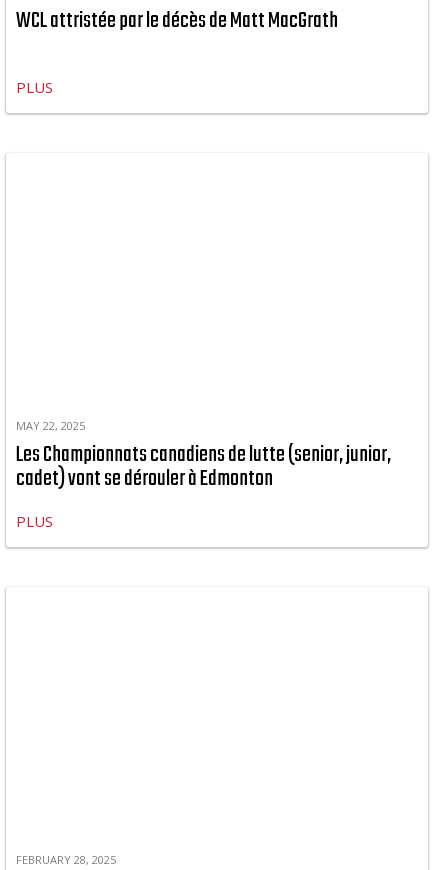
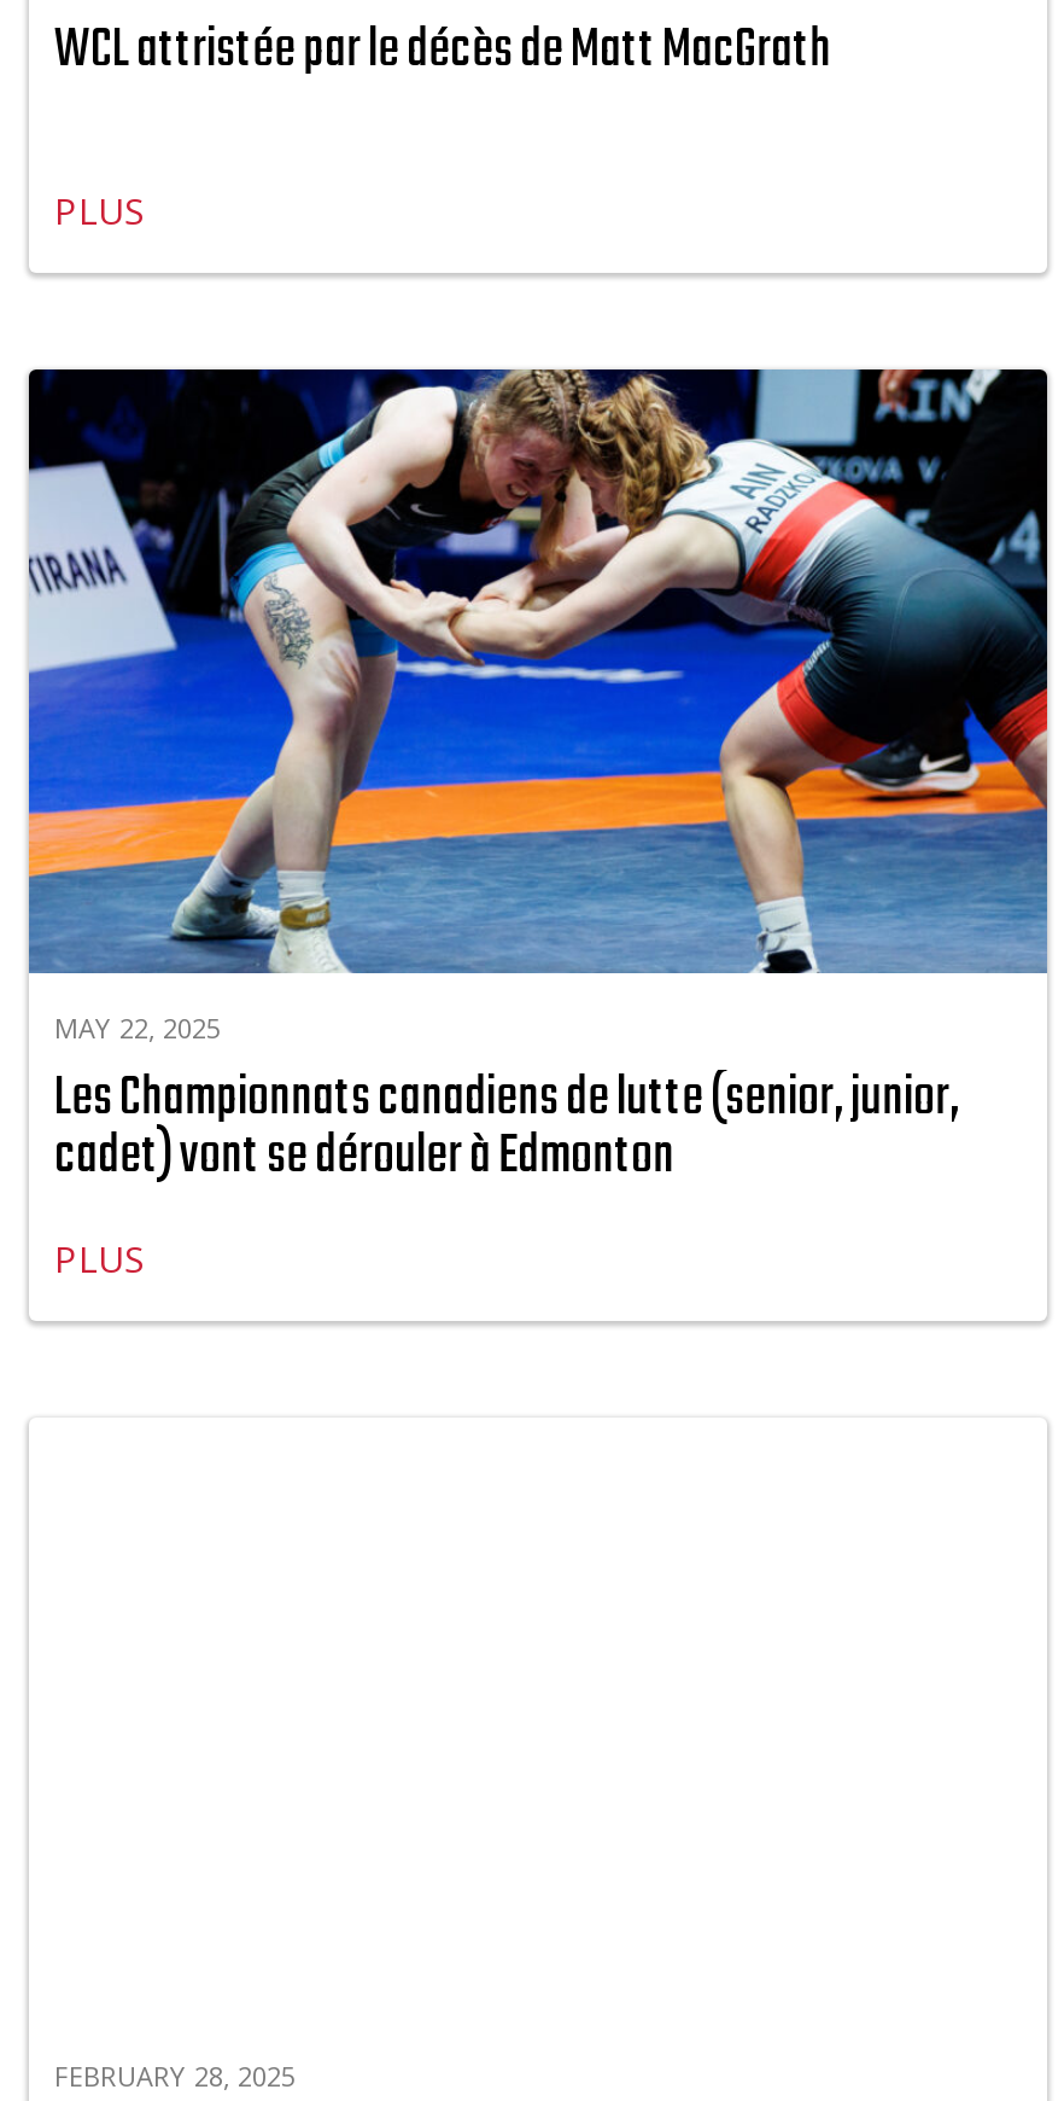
+ [image]
